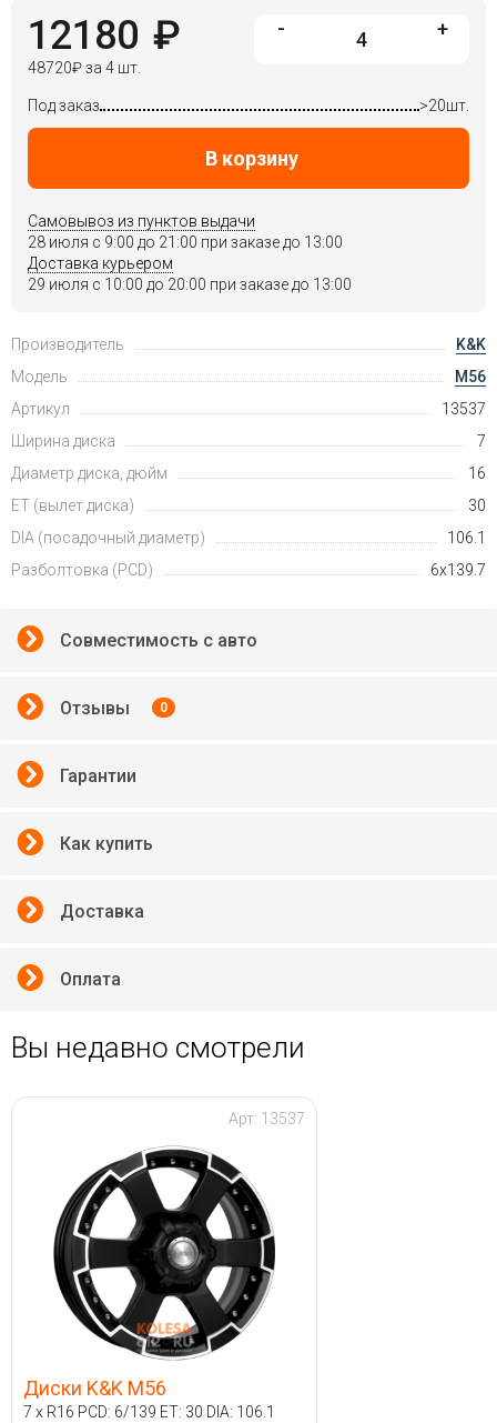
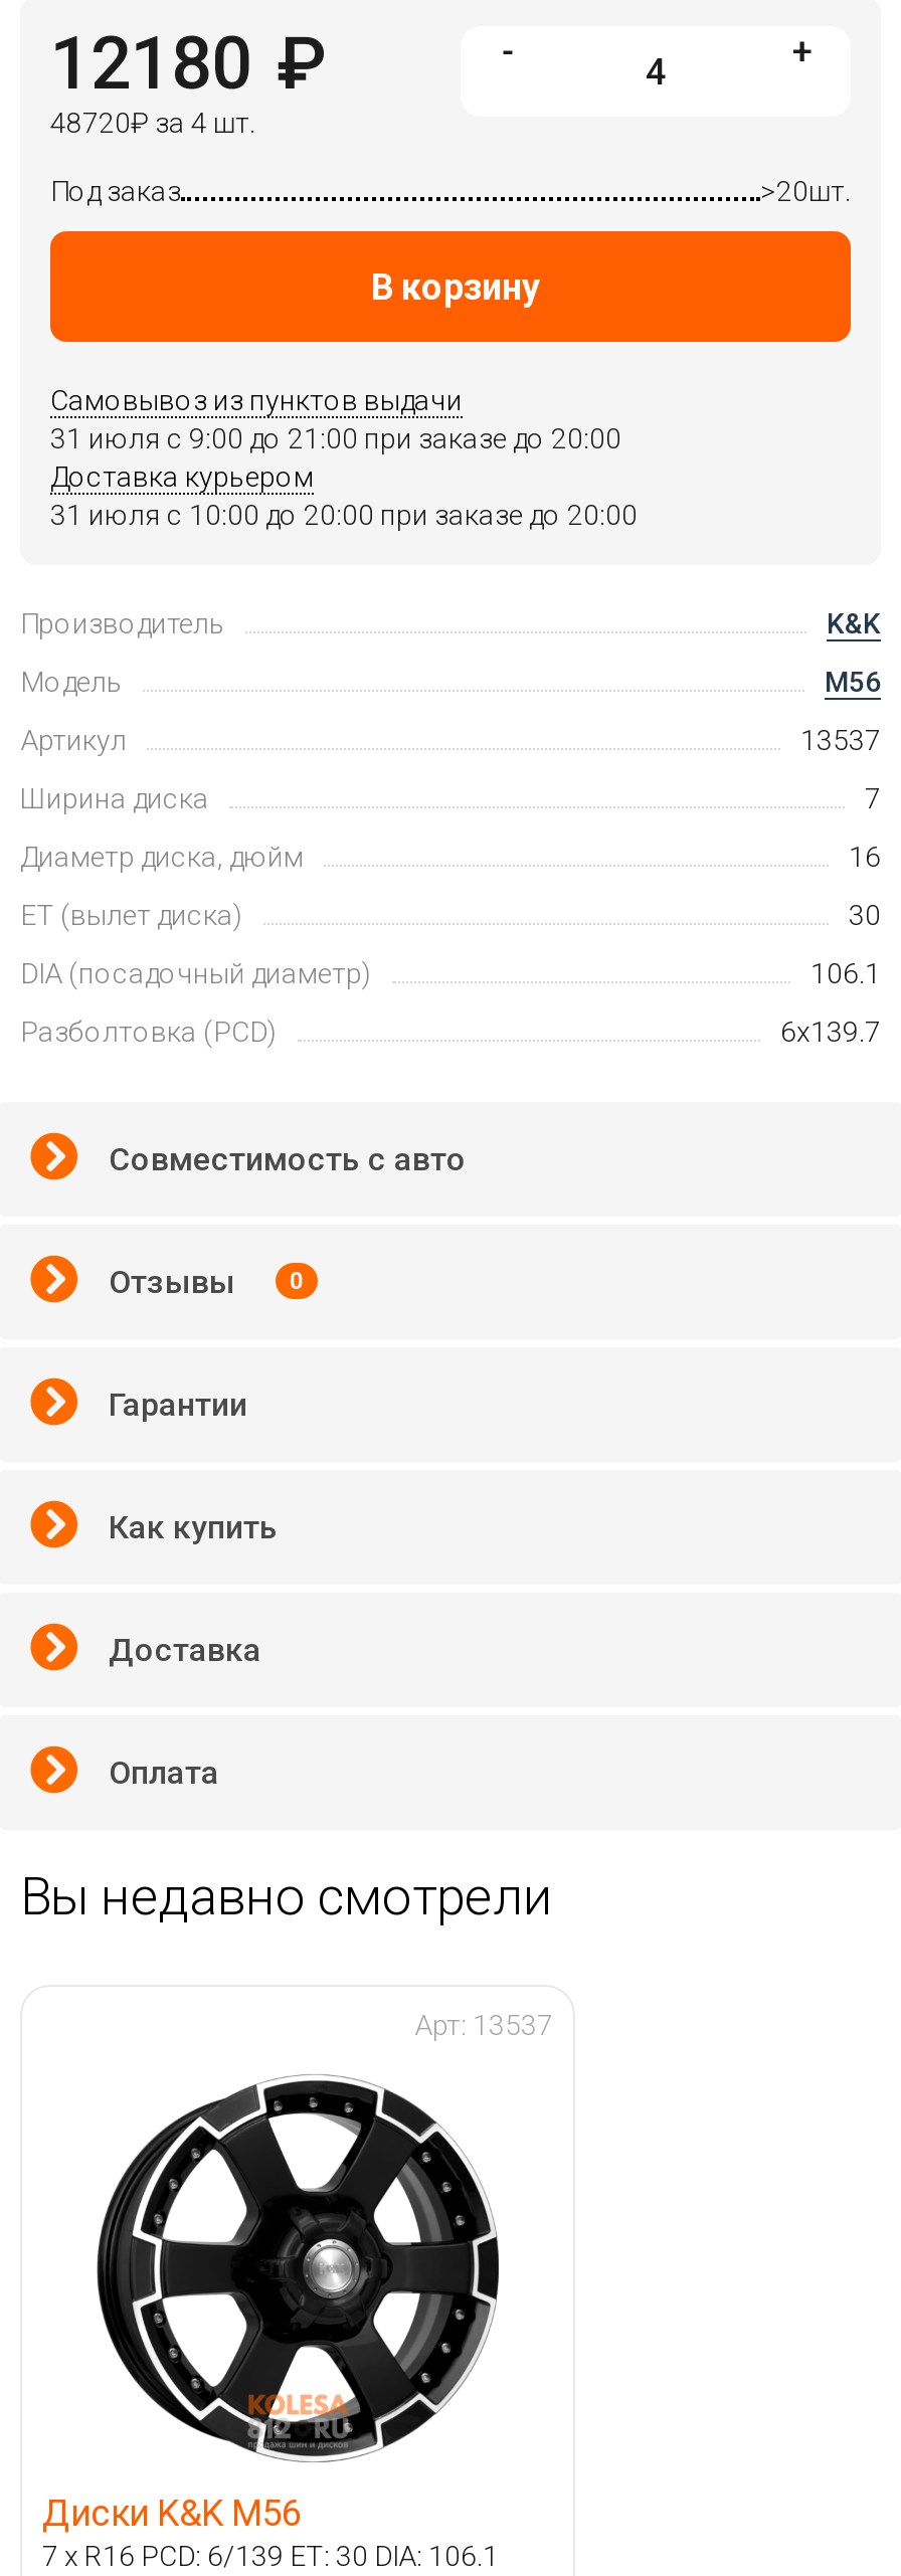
- 28 июля c 9:00 до 21:00 при заказе до 13:00
+ 31 июля c 9:00 до 21:00 при заказе до 20:00

- 29 июля c 10:00 до 20:00 при заказе до 13:00
+ 31 июля c 10:00 до 20:00 при заказе до 20:00
